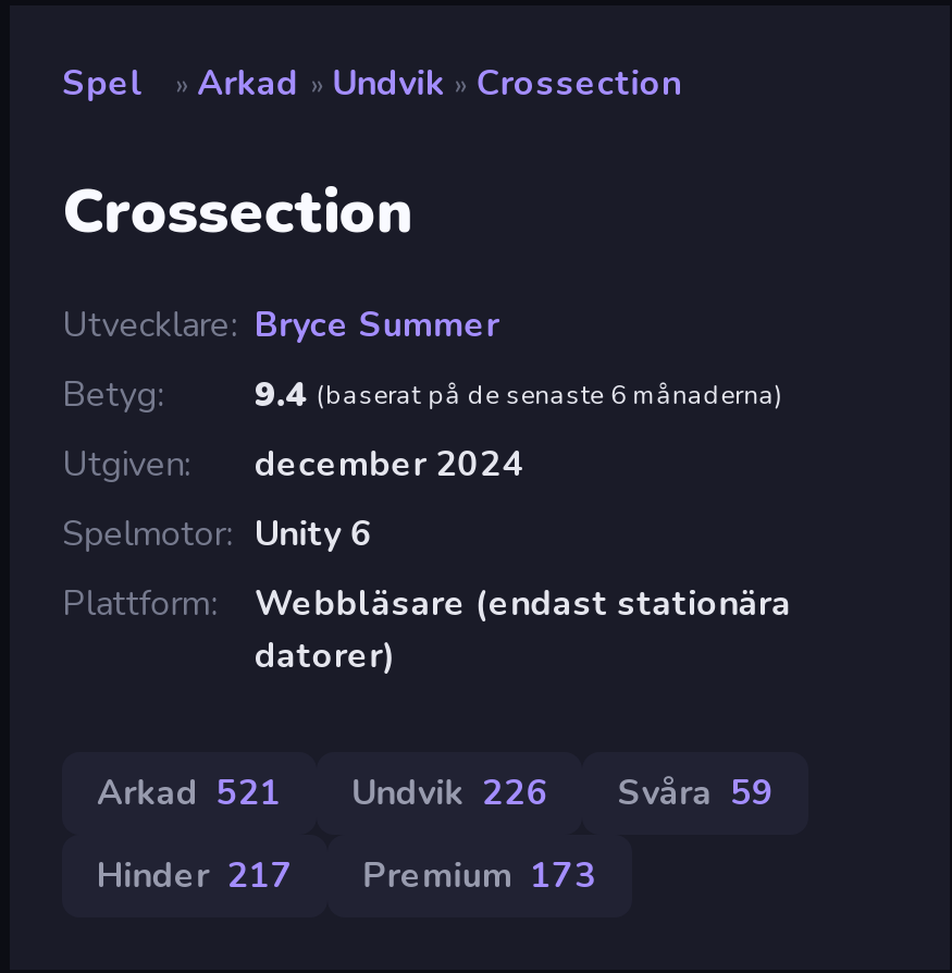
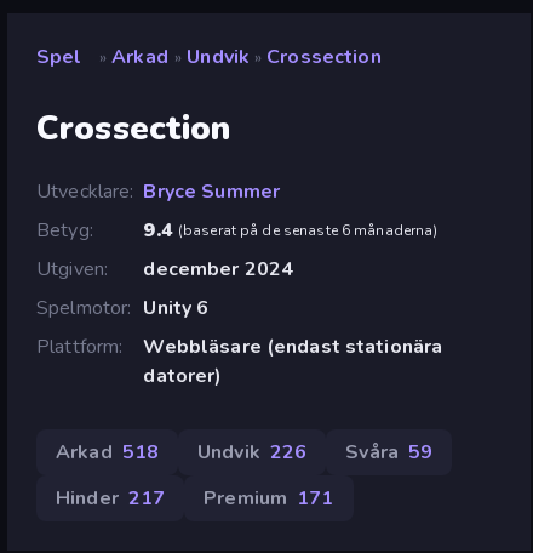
- Arkad 521 Undvik 226 Svåra 59
+ Arkad 518 Undvik 226 Svåra 59

- Hinder 217 Premium 173
+ Hinder 217 Premium 171
